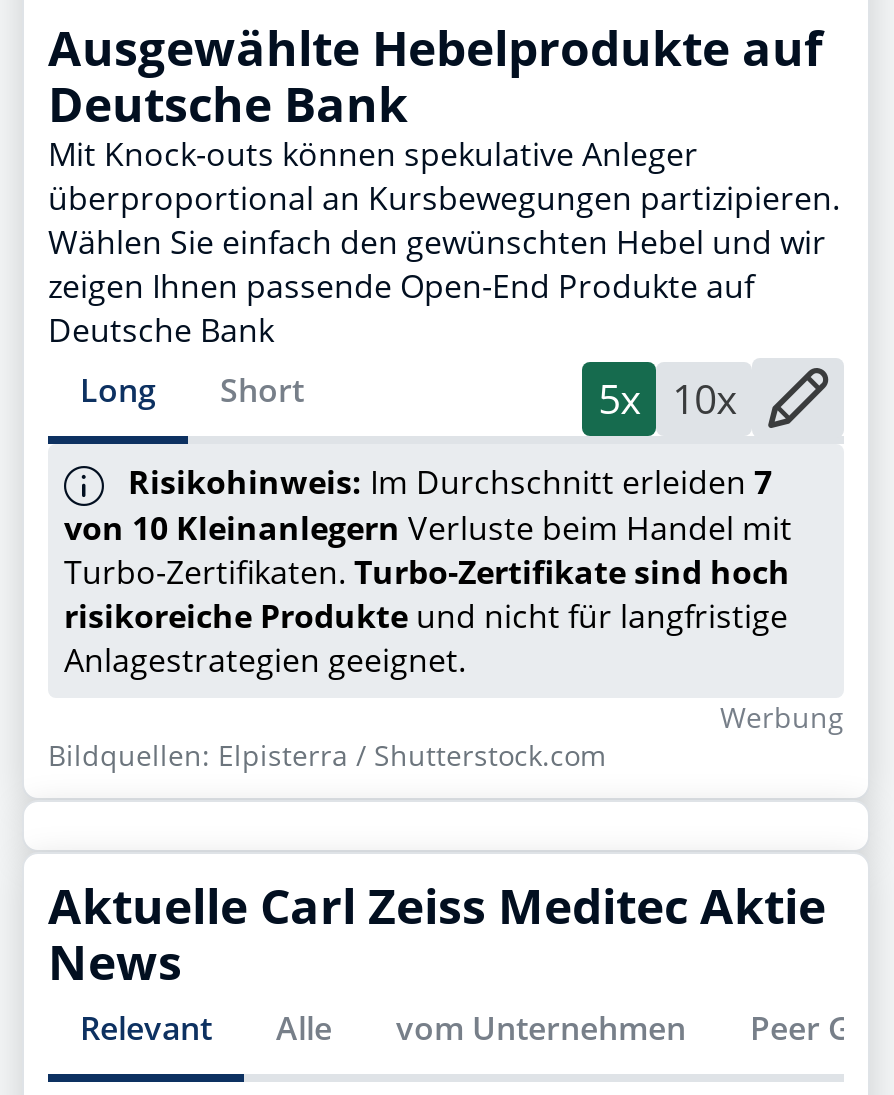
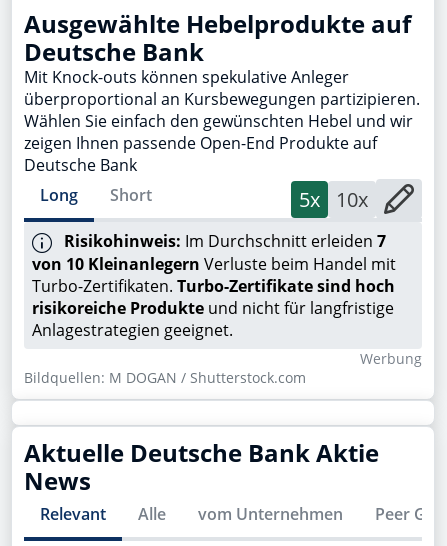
- Bildquellen: Elpisterra / Shutterstock.com
+ Bildquellen: M DOGAN / Shutterstock.com

- Aktuelle Carl Zeiss Meditec Aktie
+ Aktuelle Deutsche Bank Aktie
